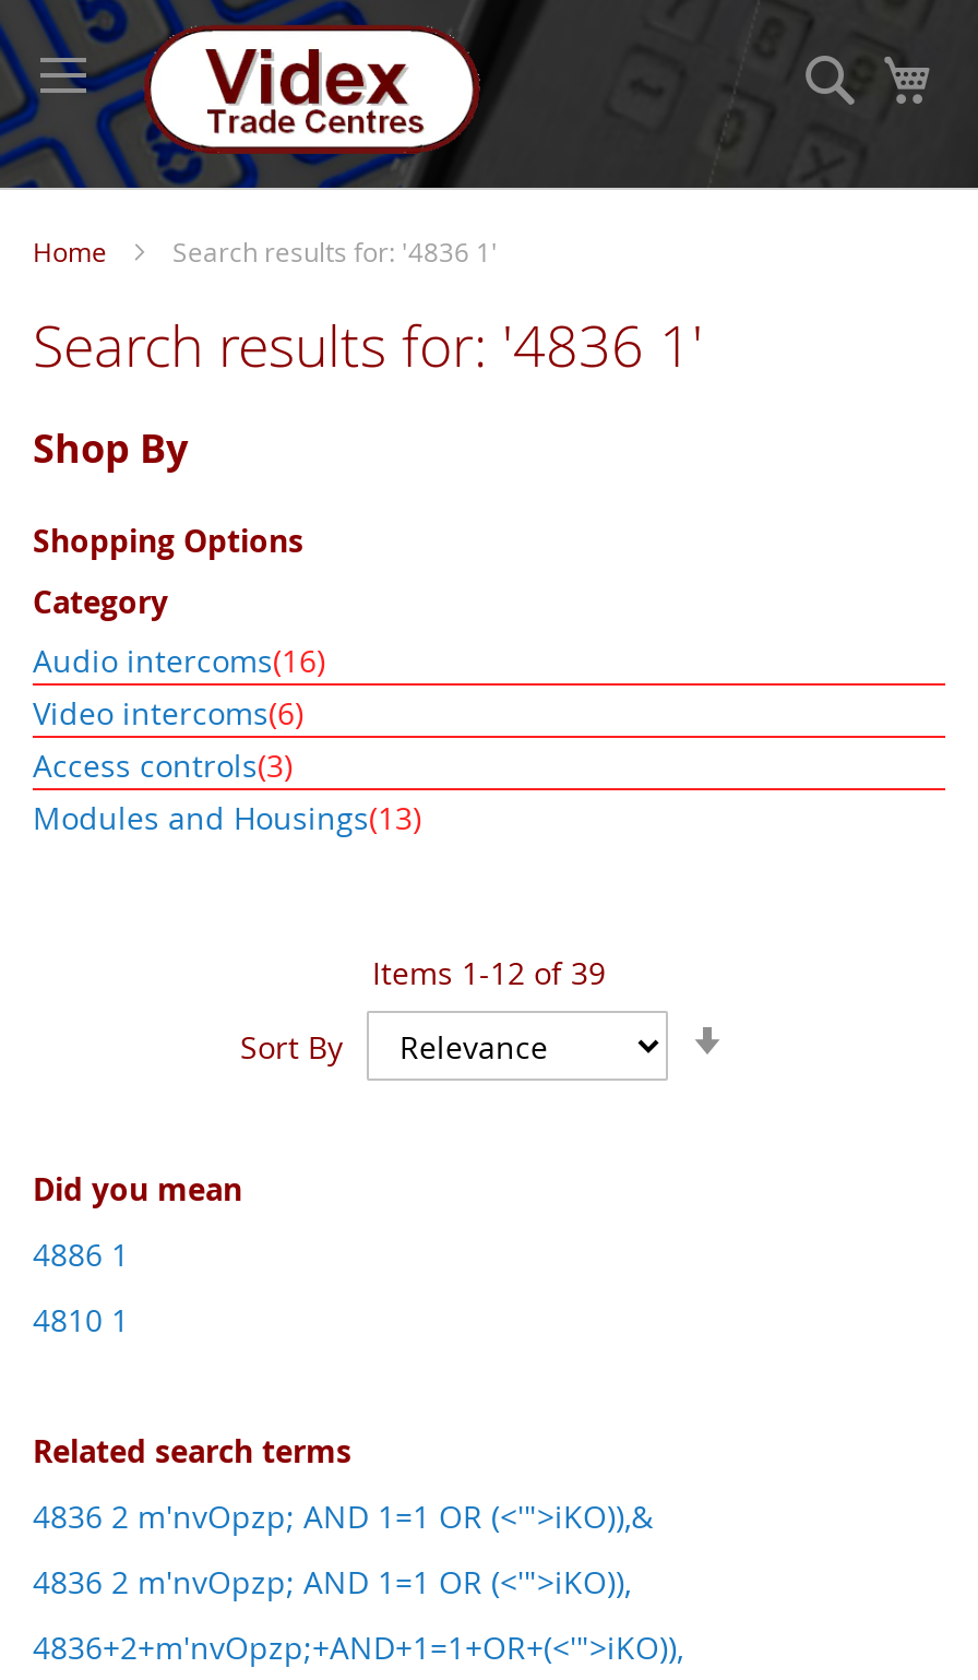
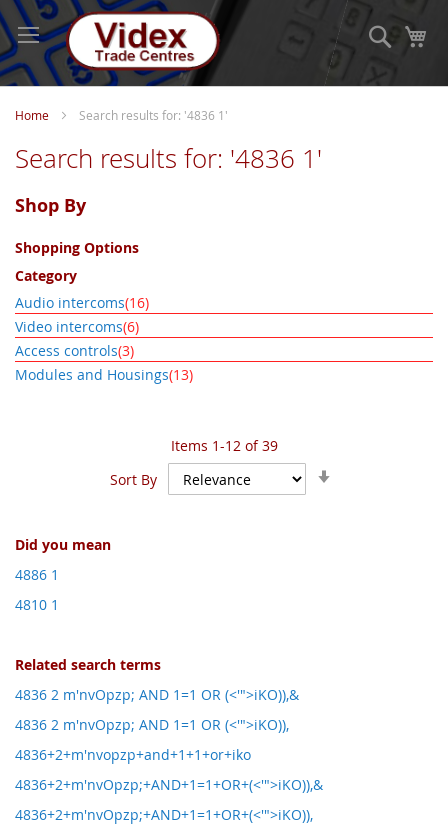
+ 4836+2+m'nvopzp+and+1+1+or+iko
+ 4836+2+m'nvOpzp;+AND+1=1+OR+(<'">iKO)),&
